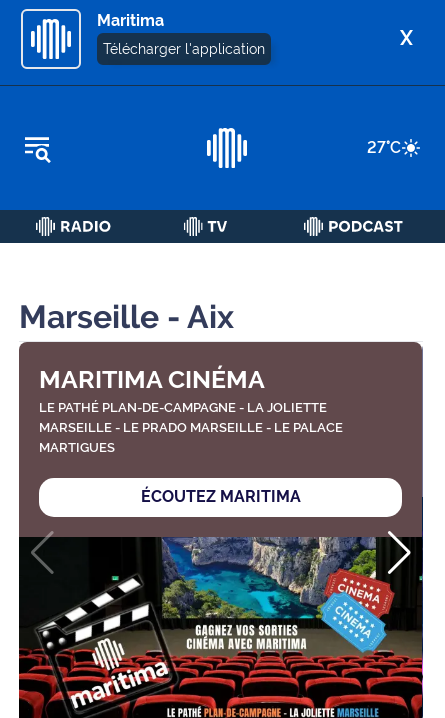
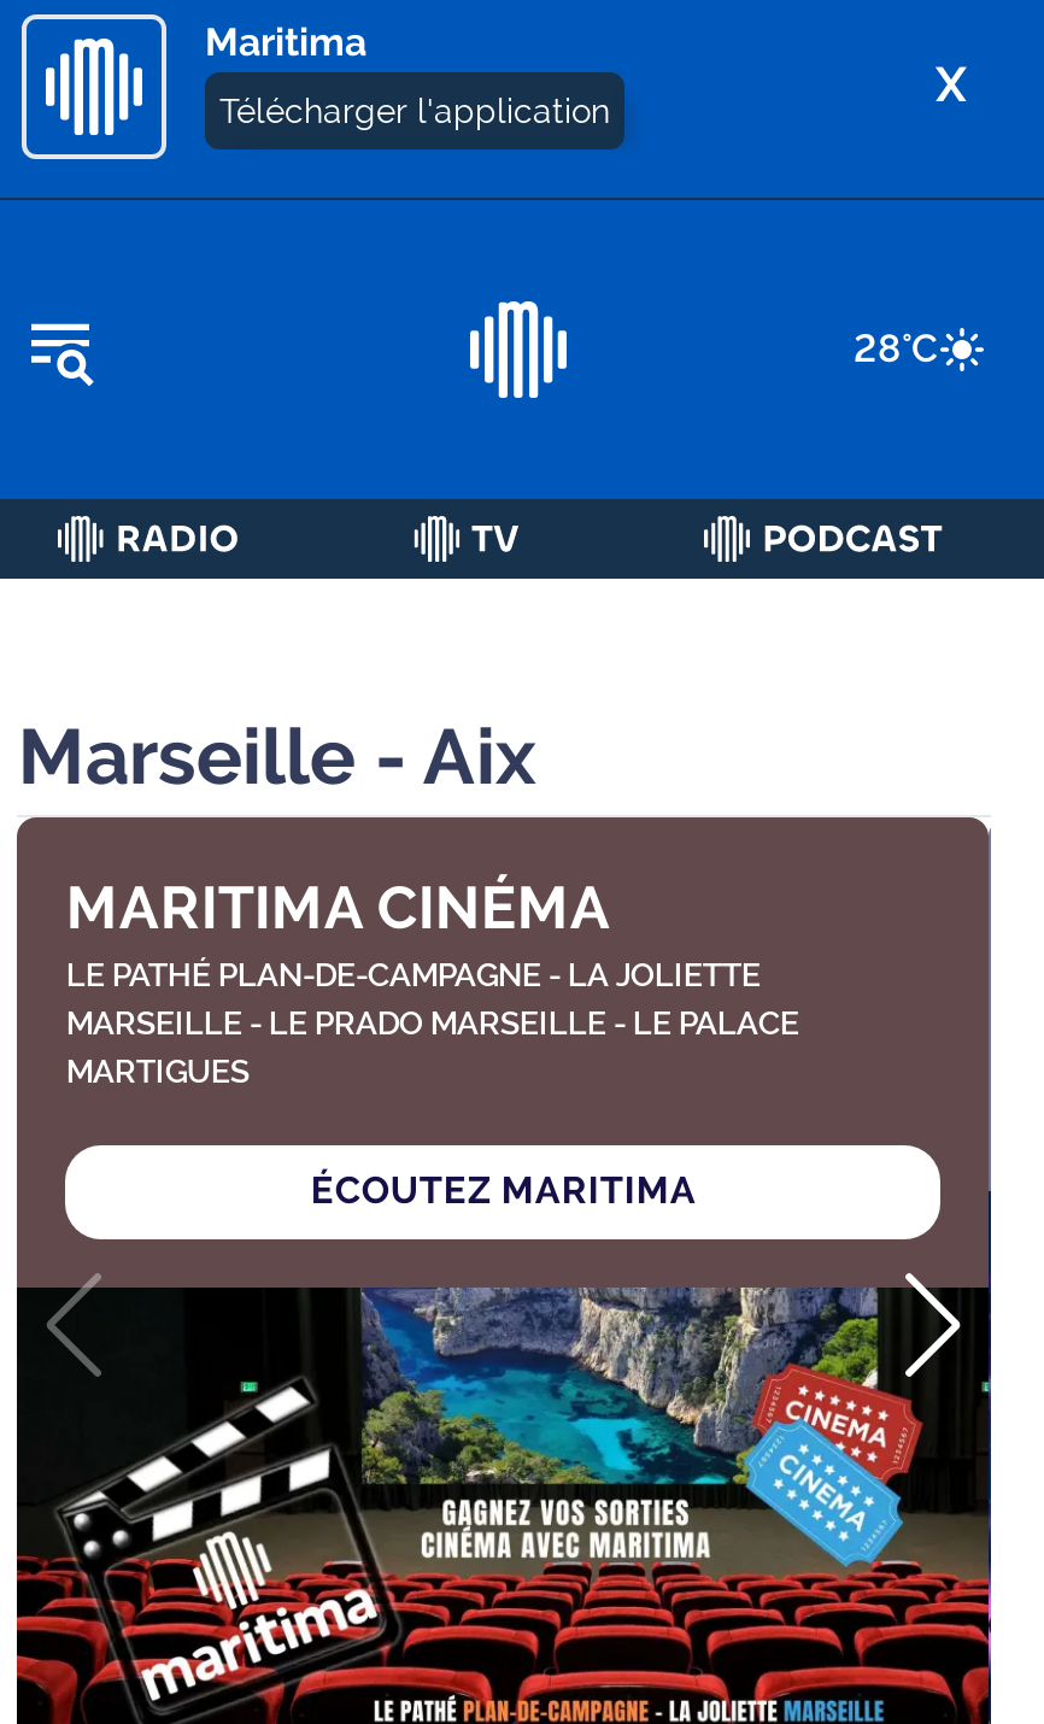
- 27°C
+ 28°C
